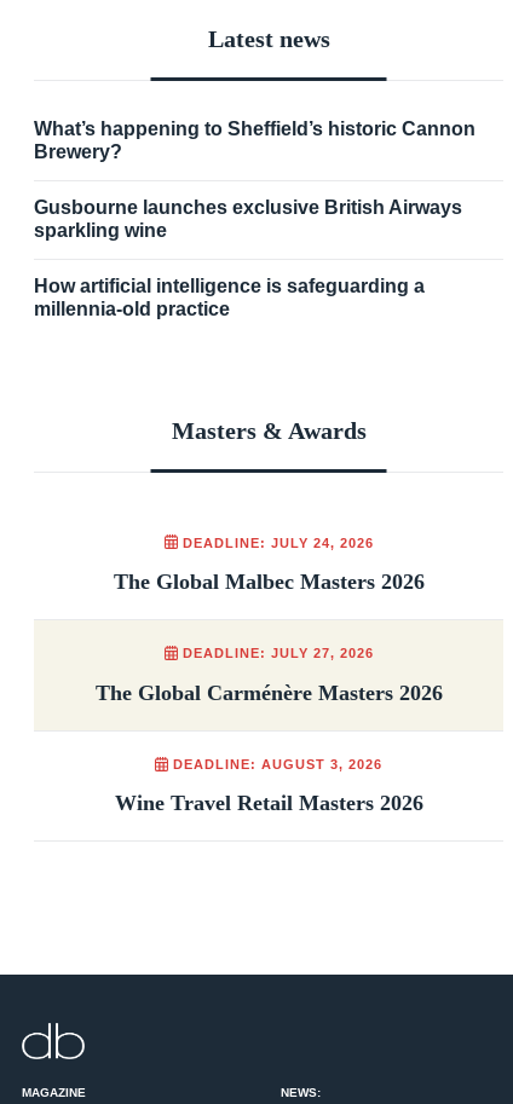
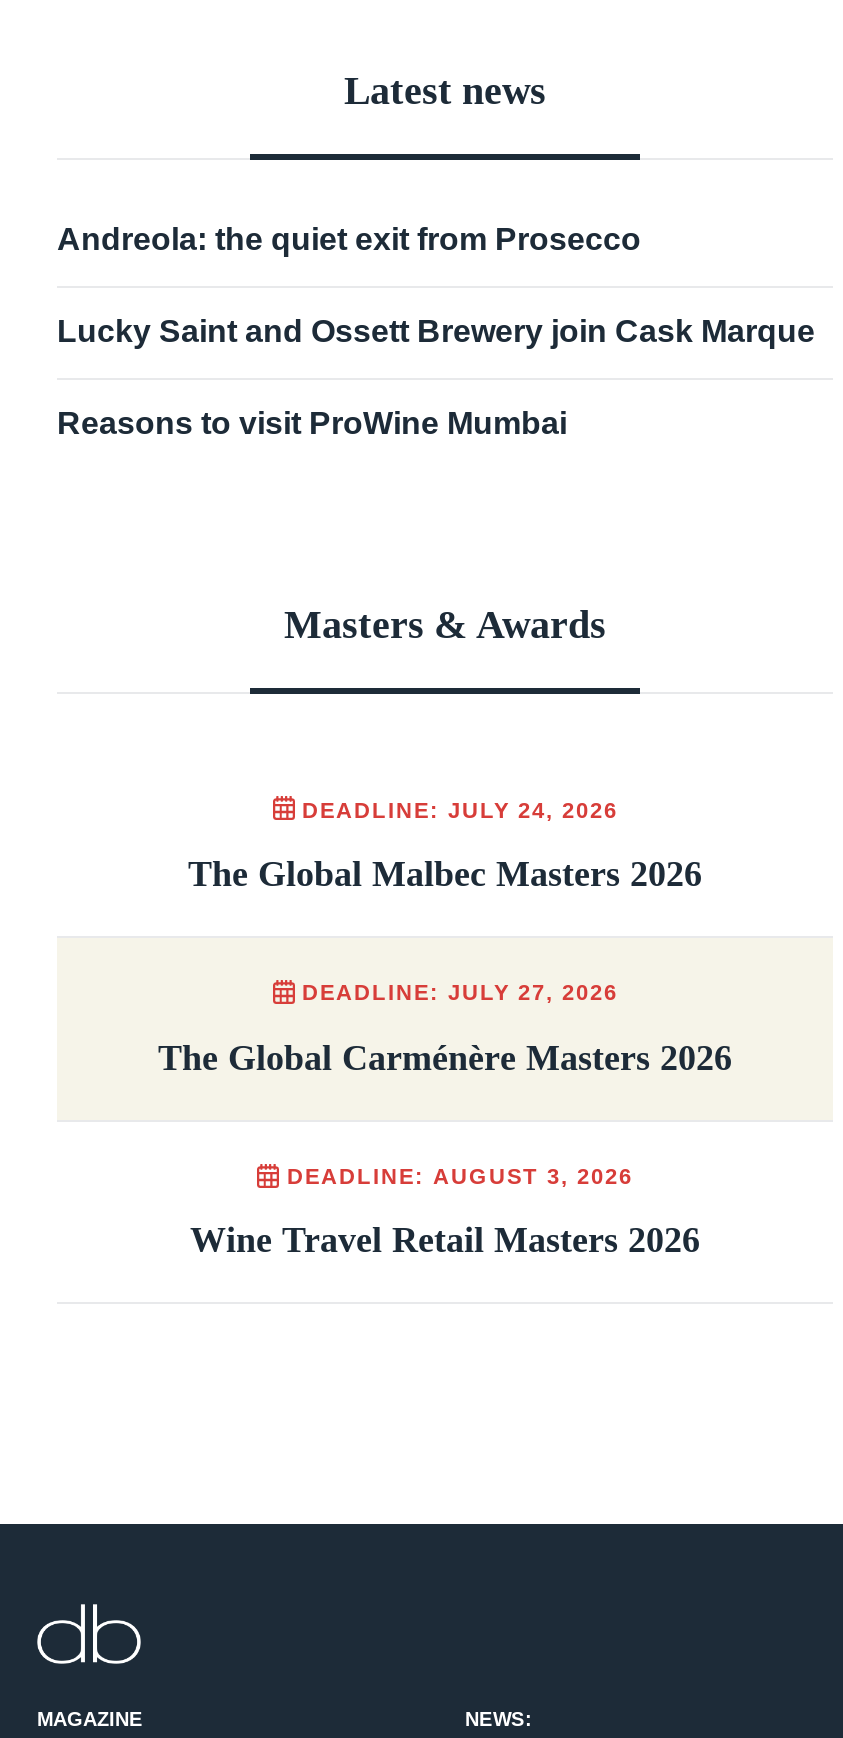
- What’s happening to Sheffield’s historic Cannon
- Brewery?
+ Andreola: the quiet exit from Prosecco

- Gusbourne launches exclusive British Airways
- sparkling wine
+ Lucky Saint and Ossett Brewery join Cask Marque

- How artificial intelligence is safeguarding a
- millennia-old practice
+ Reasons to visit ProWine Mumbai
